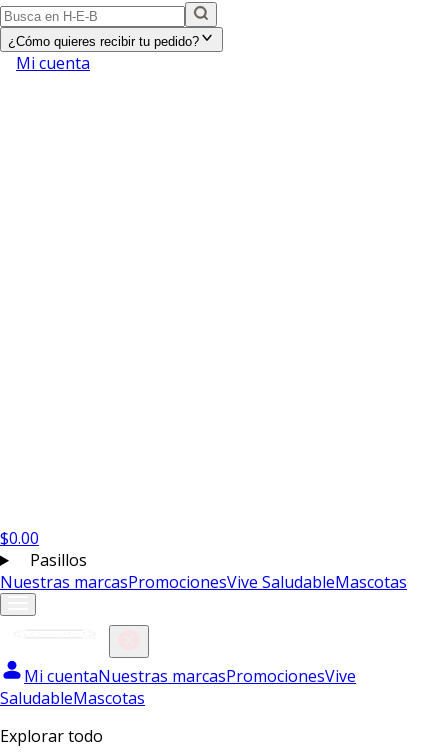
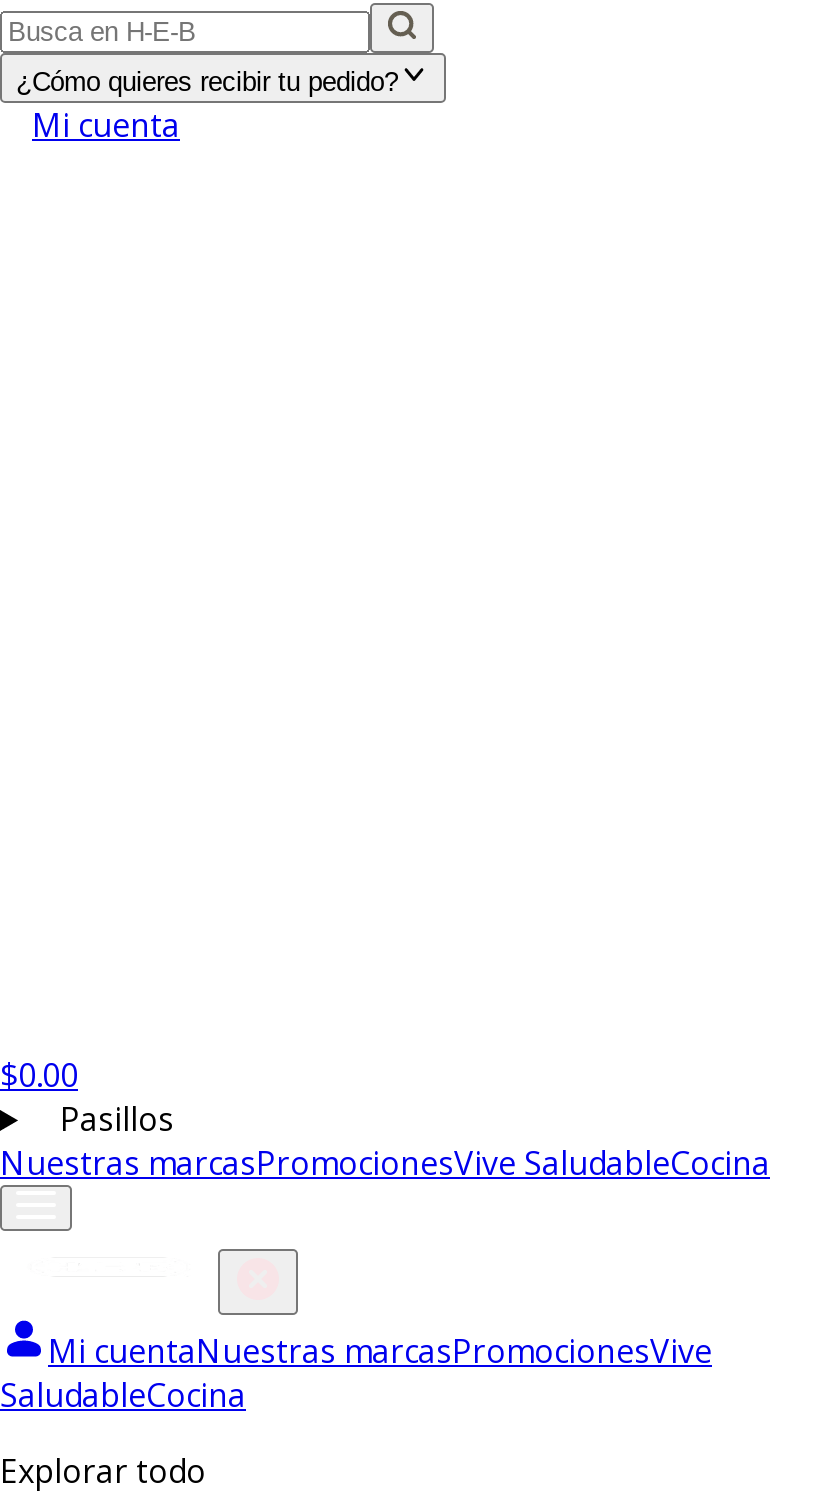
- Nuestras marcasPromocionesVive SaludableMascotas
+ Nuestras marcasPromocionesVive SaludableCocina

- SaludableMascotas
+ SaludableCocina
